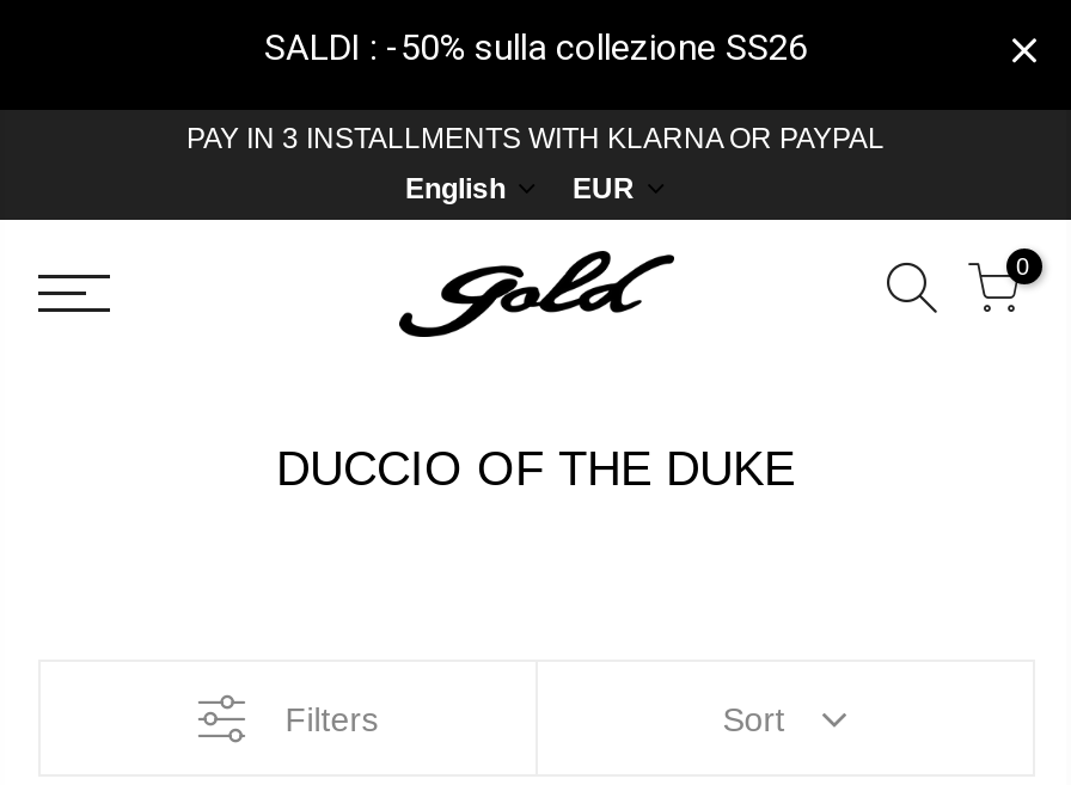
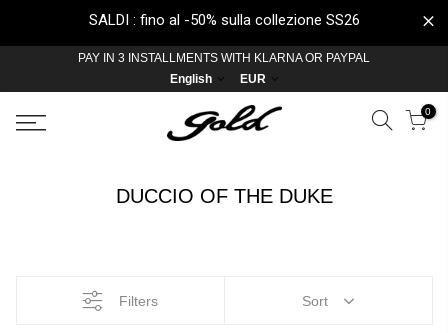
- SALDI : -50% sulla collezione SS26
+ SALDI : fino al -50% sulla collezione SS26
